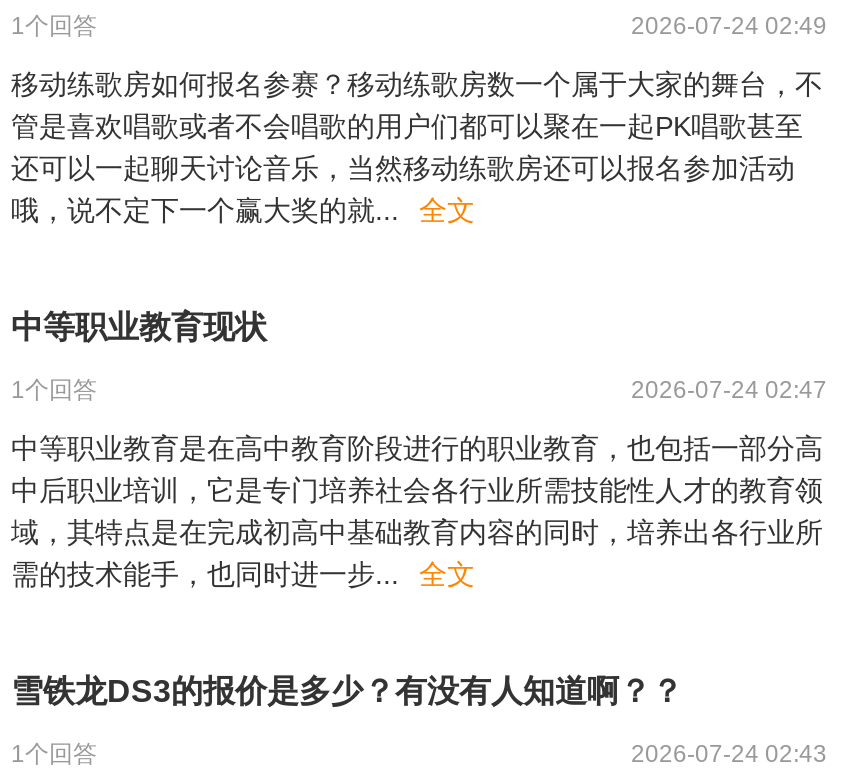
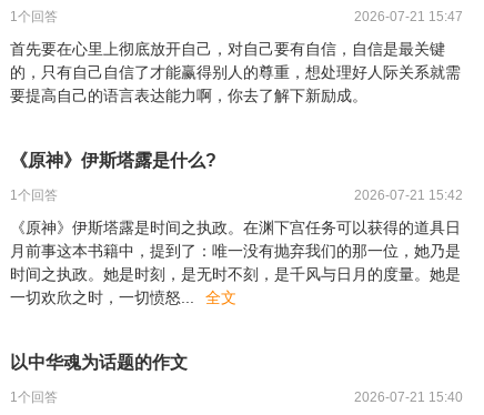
- 2026-07-24 02:49
+ 2026-07-21 15:47

- 移动练歌房如何报名参赛？移动练歌房数一个属于大家的舞台，不
- 管是喜欢唱歌或者不会唱歌的用户们都可以聚在一起PK唱歌甚至
- 还可以一起聊天讨论音乐，当然移动练歌房还可以报名参加活动
- 哦，说不定下一个赢大奖的就...
- 全文
+ 首先要在心里上彻底放开自己，对自己要有自信，自信是最关键
+ 的，只有自己自信了才能赢得别人的尊重，想处理好人际关系就需
+ 要提高自己的语言表达能力啊，你去了解下新励成。

- 中等职业教育现状
+ 《原神》伊斯塔露是什么?

- 2026-07-24 02:47
+ 2026-07-21 15:42

- 中等职业教育是在高中教育阶段进行的职业教育，也包括一部分高
- 中后职业培训，它是专门培养社会各行业所需技能性人才的教育领
- 域，其特点是在完成初高中基础教育内容的同时，培养出各行业所
- 需的技术能手，也同时进一步...
+ 《原神》伊斯塔露是时间之执政。在渊下宫任务可以获得的道具日
+ 月前事这本书籍中，提到了：唯一没有抛弃我们的那一位，她乃是
+ 时间之执政。她是时刻，是无时不刻，是千风与日月的度量。她是
+ 一切欢欣之时，一切愤怒...

- 雪铁龙DS3的报价是多少？有没有人知道啊？？
+ 以中华魂为话题的作文

- 2026-07-24 02:43
+ 2026-07-21 15:40
